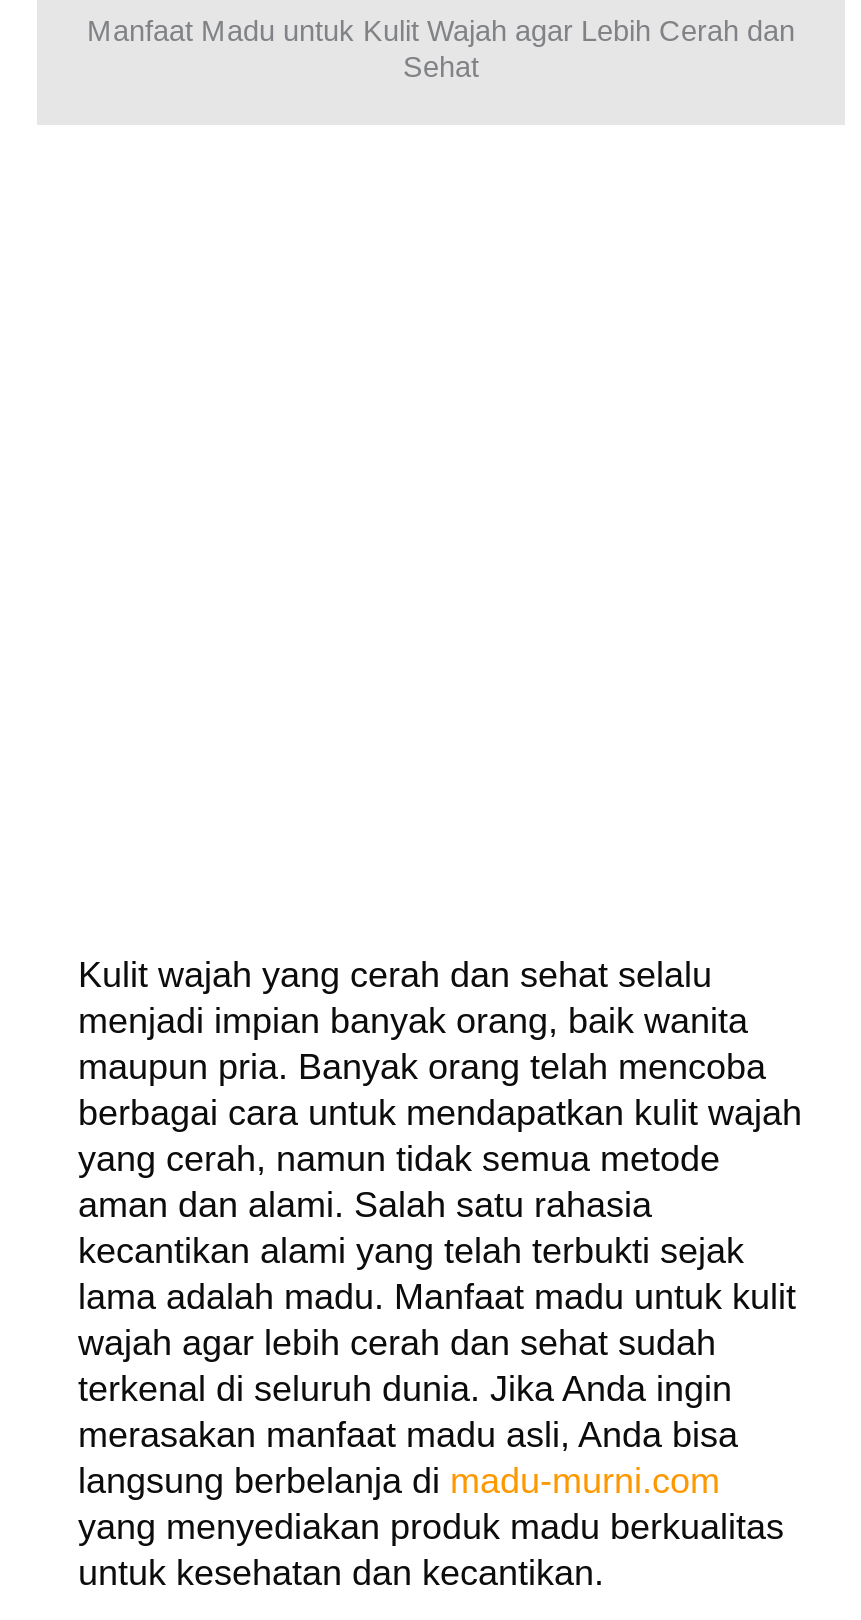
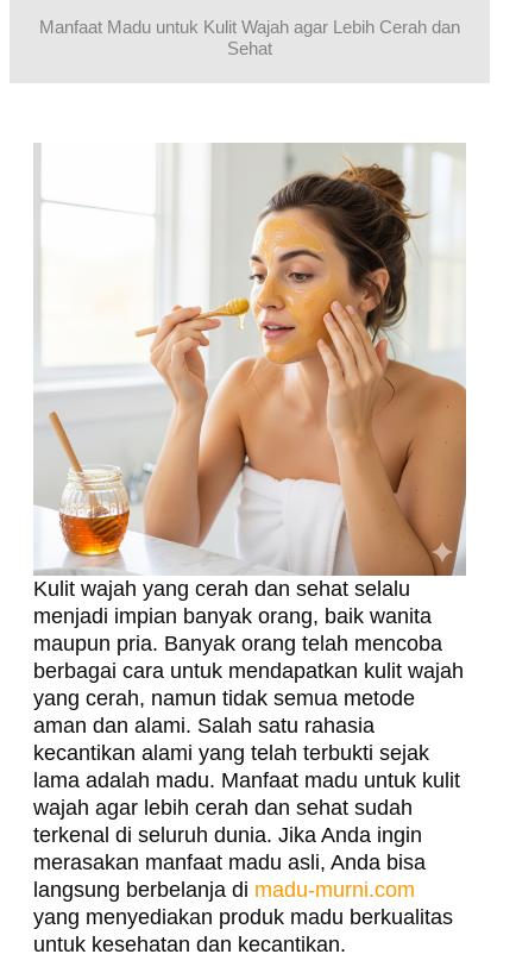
+ [image]
